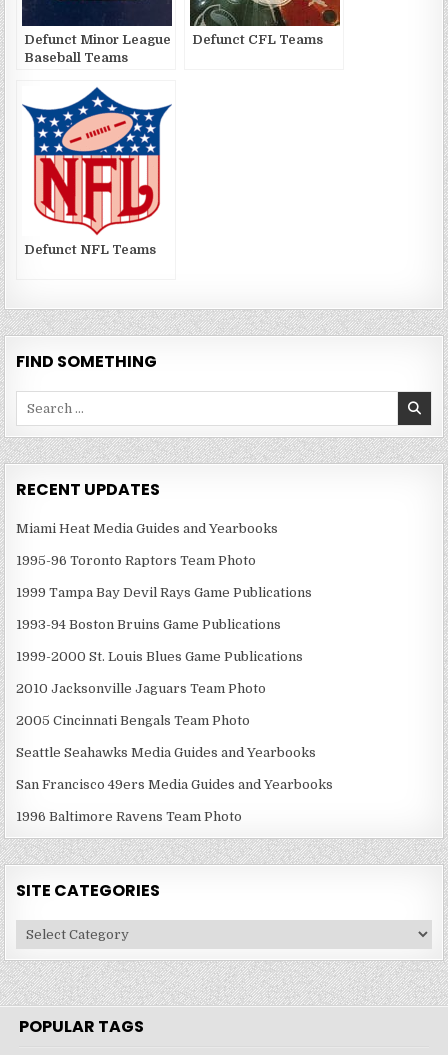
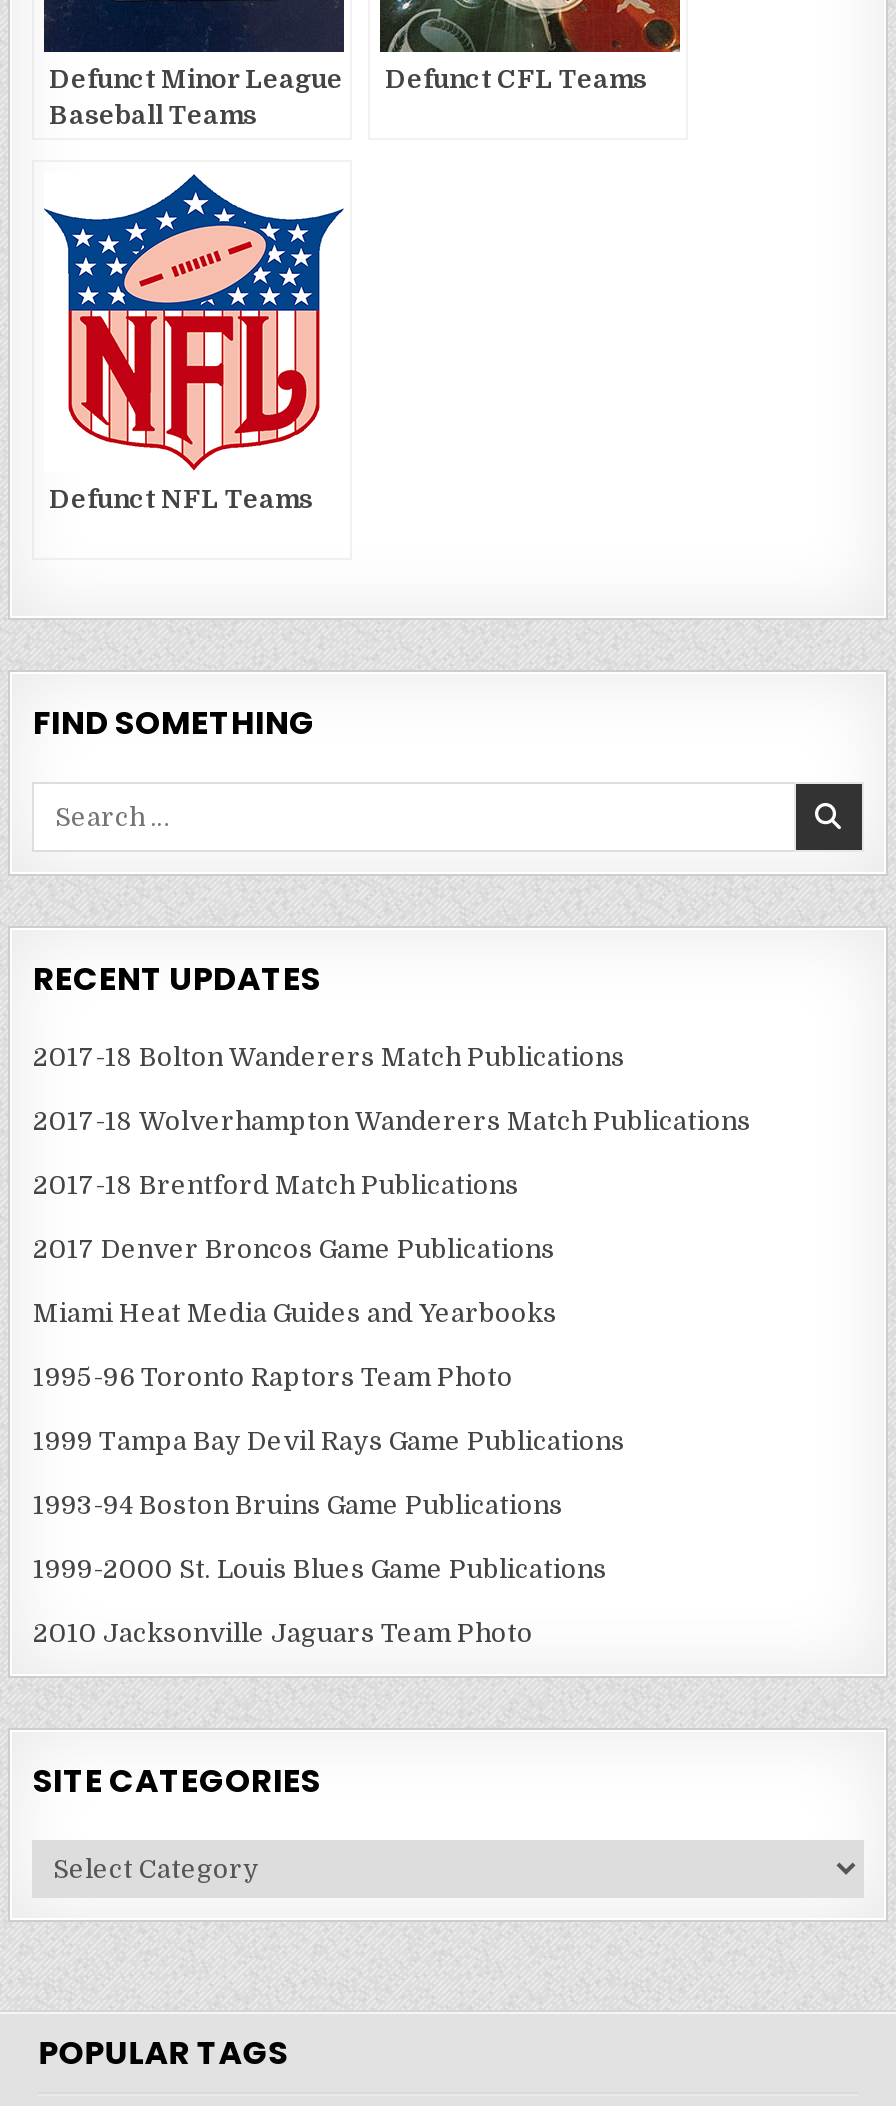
+ 2017-18 Bolton Wanderers Match Publications
+ 2017-18 Wolverhampton Wanderers Match Publications
+ 2017-18 Brentford Match Publications
+ 2017 Denver Broncos Game Publications

moved down: Miami Heat Media Guides and Yearbooks | 1995-96 Toronto Raptors Team Photo | 1999 Tampa Bay Devil Rays Game Publications | 1993-94 Boston Bruins Game Publications | 1999-2000 St. Louis Blues Game Publications | 2010 Jacksonville Jaguars Team Photo

- 2005 Cincinnati Bengals Team Photo
- Seattle Seahawks Media Guides and Yearbooks
- San Francisco 49ers Media Guides and Yearbooks
- 1996 Baltimore Ravens Team Photo
